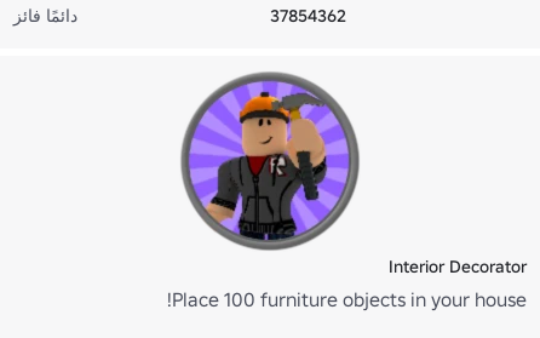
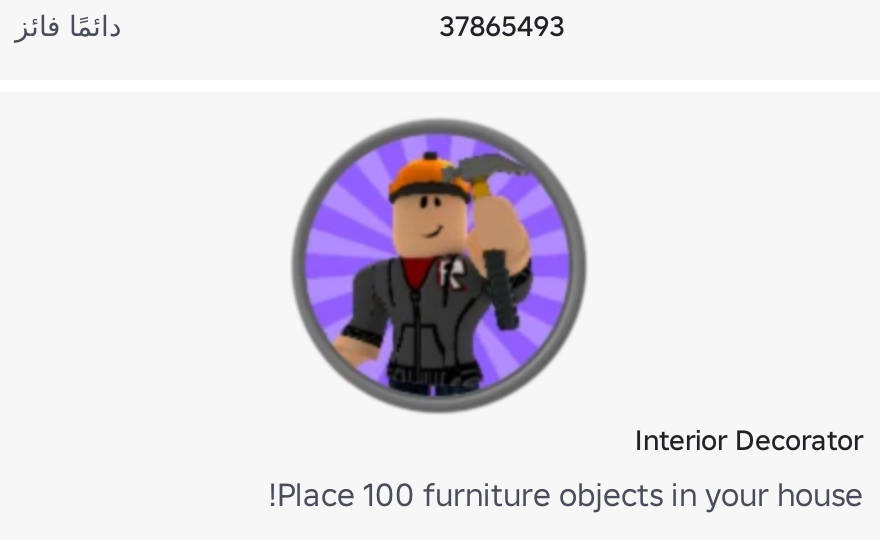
- 37854362
+ 37865493
